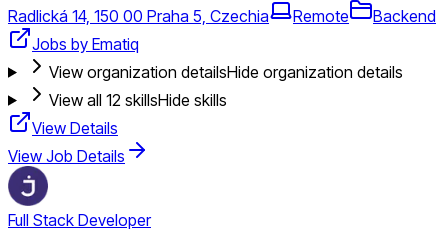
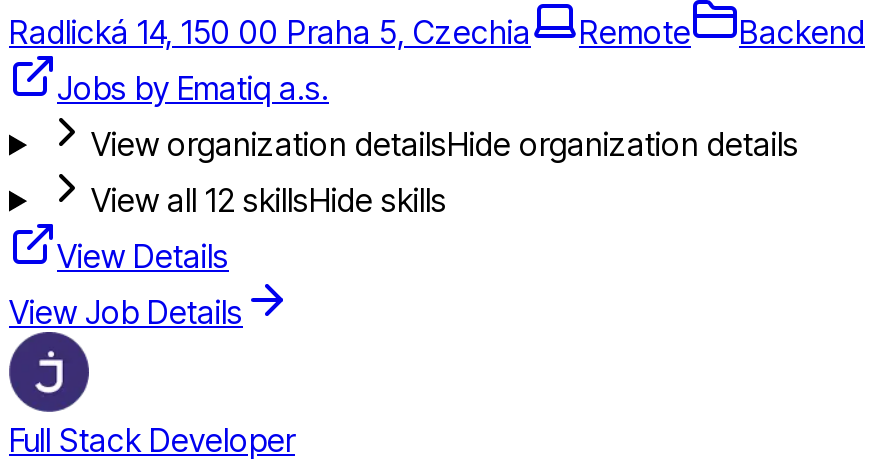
- Jobs by Ematiq
+ Jobs by Ematiq a.s.
